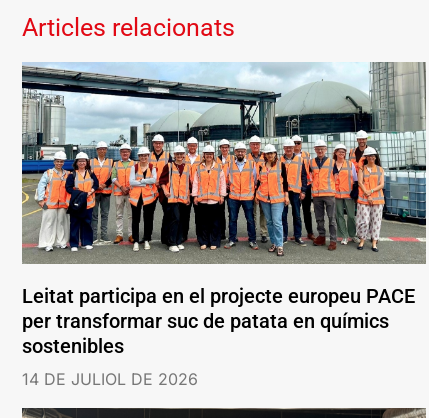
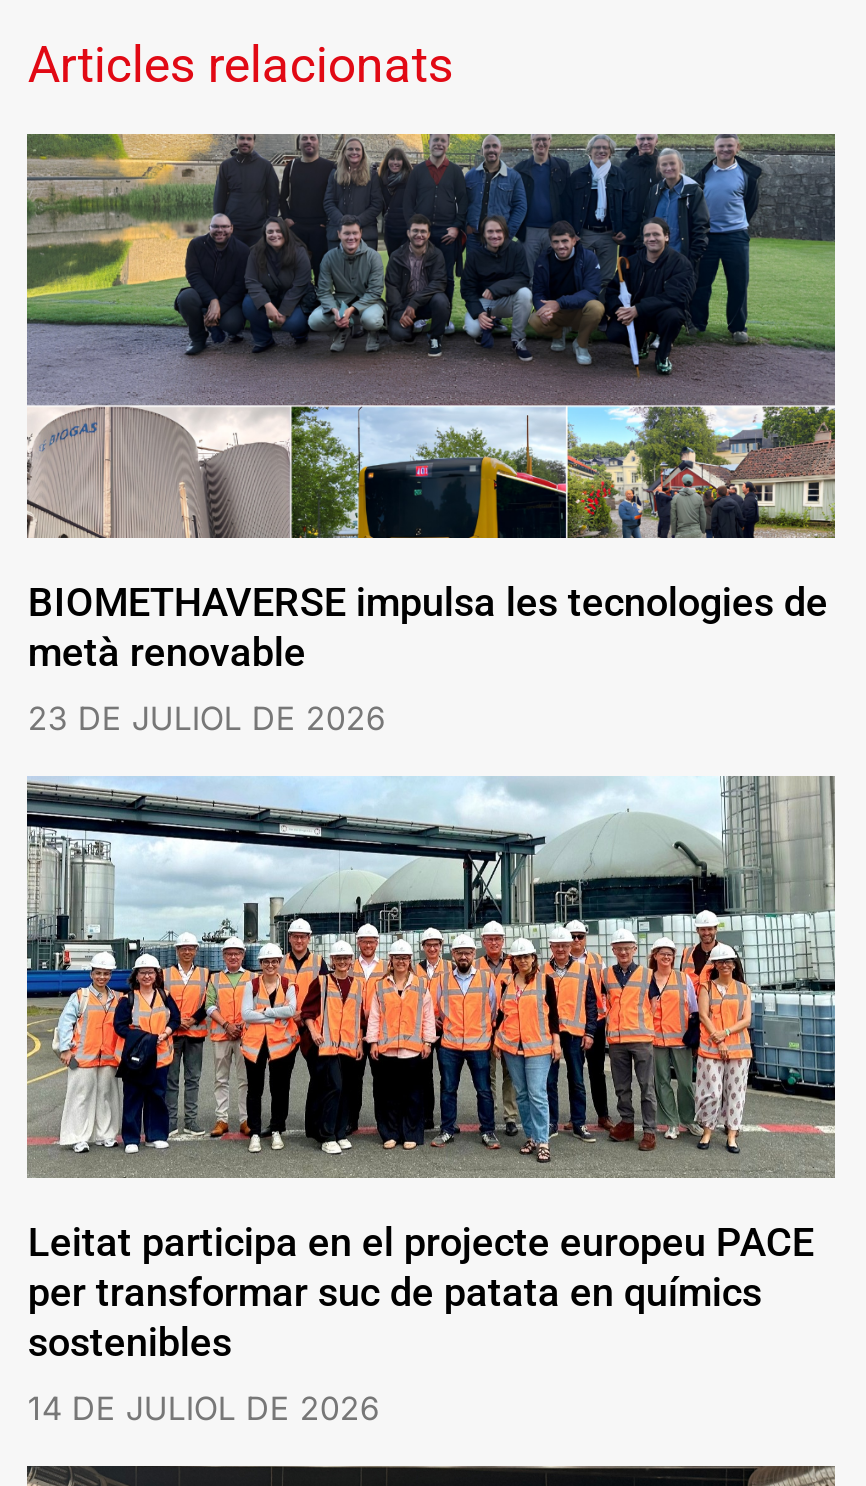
+ [image]
+ BIOMETHAVERSE impulsa les tecnologies de
+ metà renovable
+ 23 DE JULIOL DE 2026
